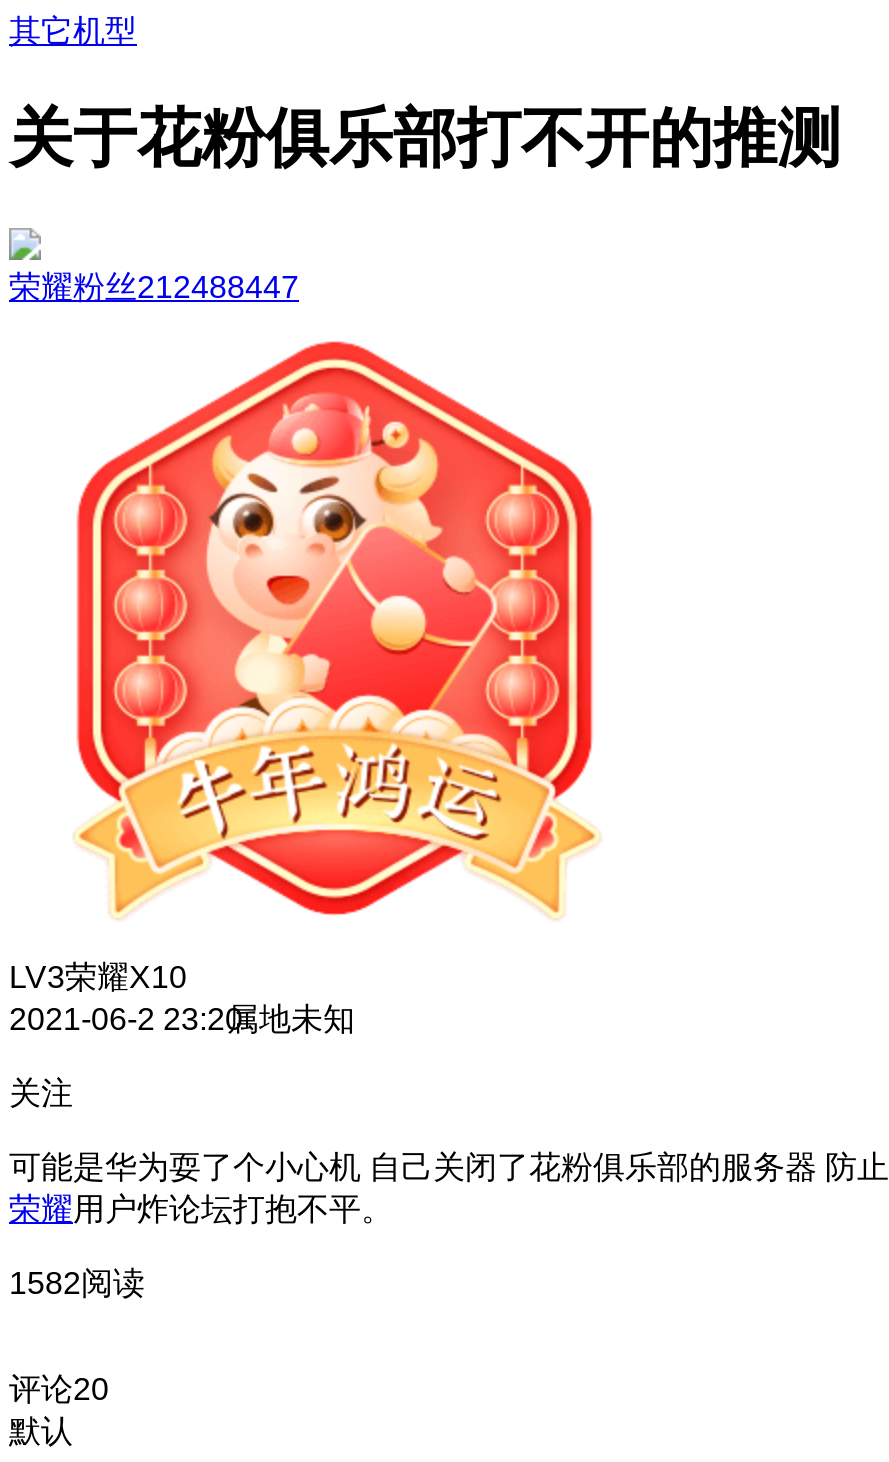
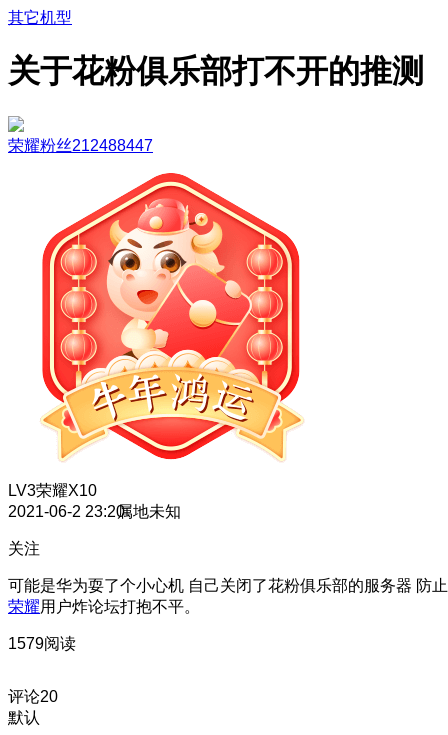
- 1582阅读
+ 1579阅读
